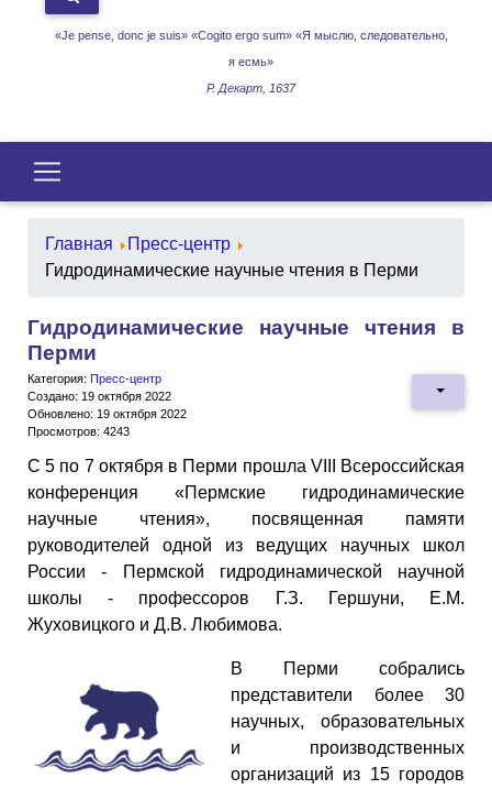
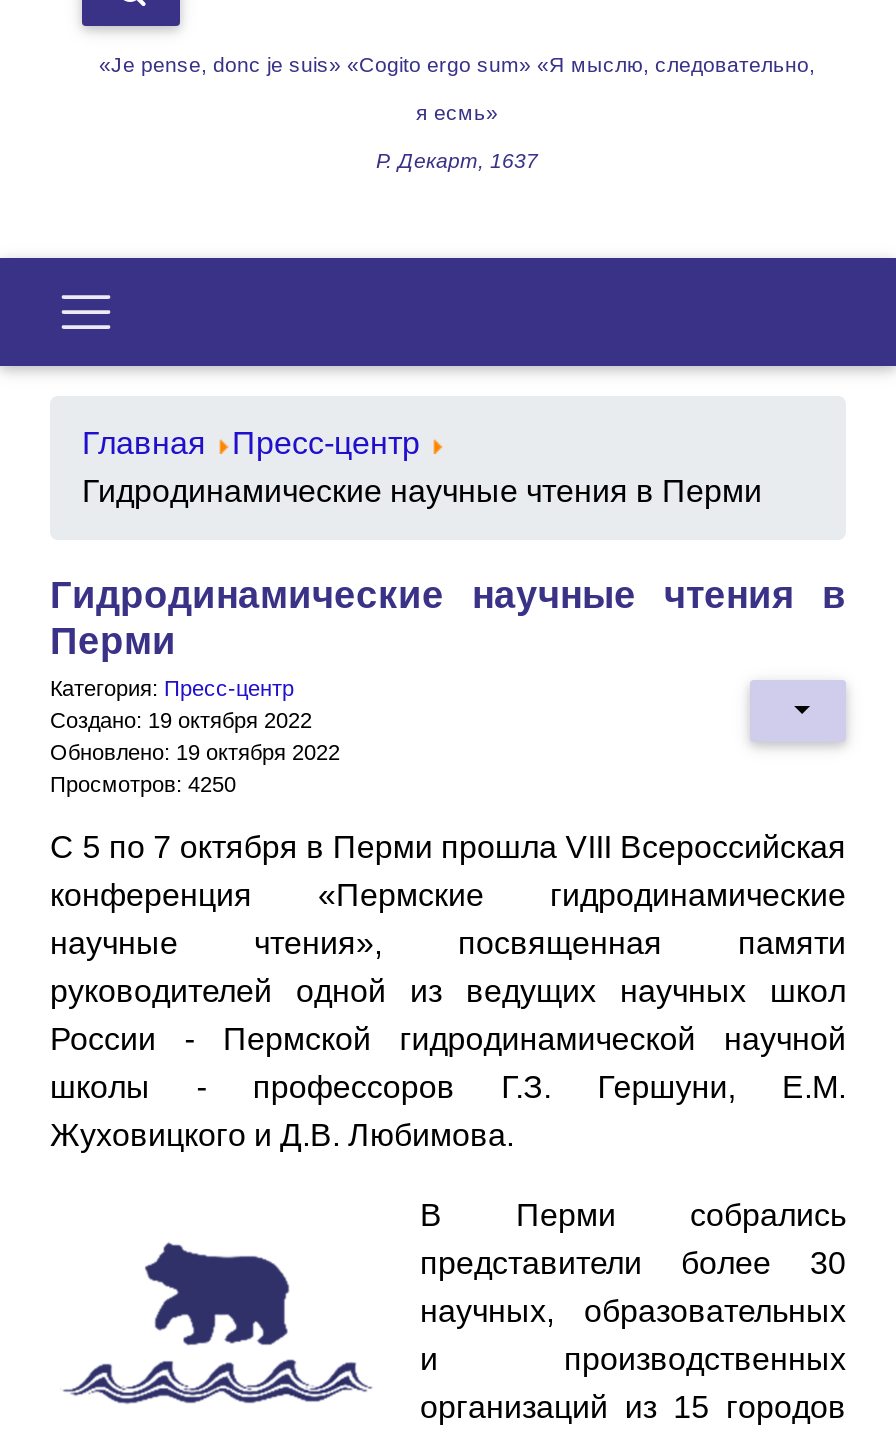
- Просмотров: 4243
+ Просмотров: 4250
